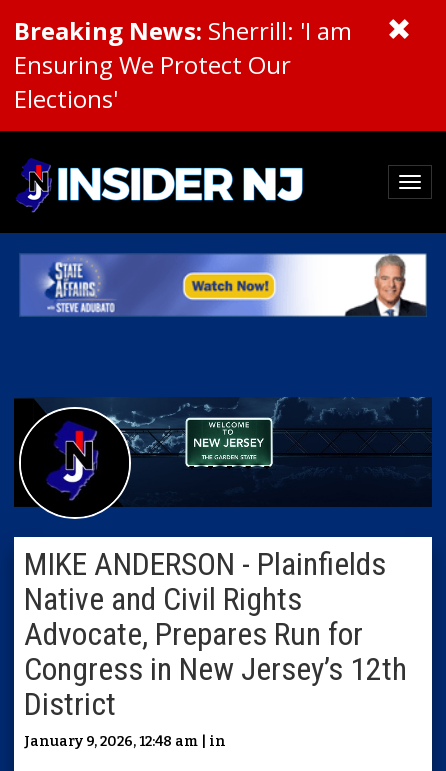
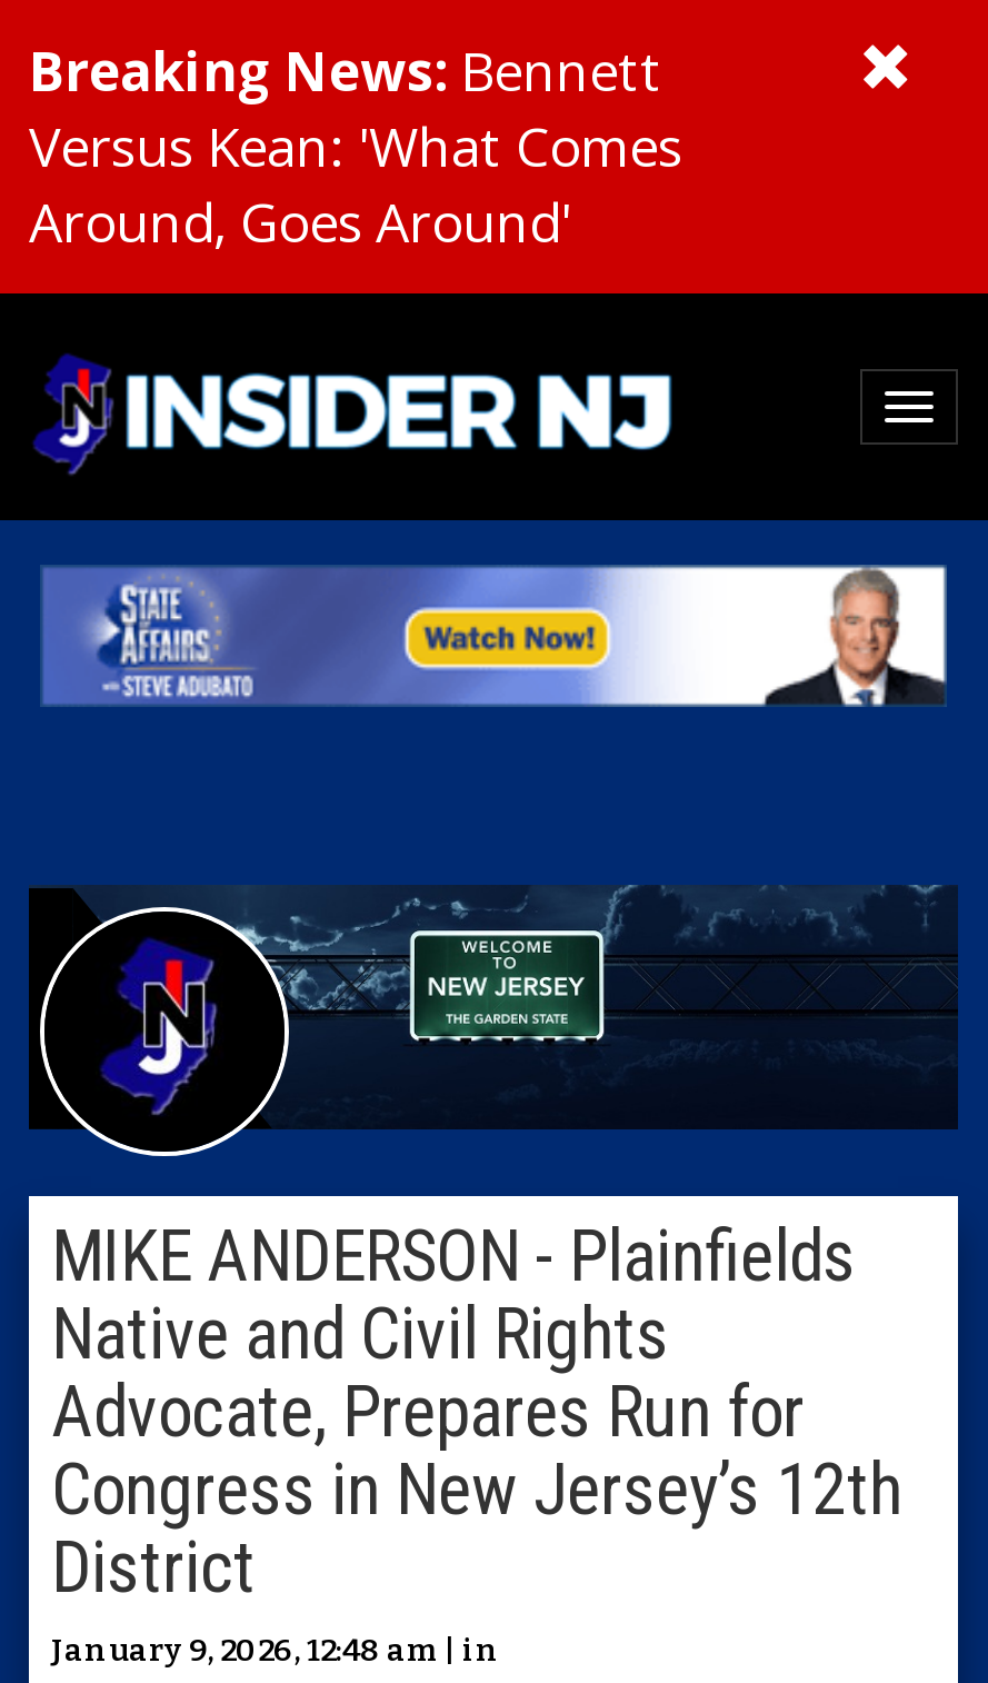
- Breaking News: Sherrill: 'I am
- Ensuring We Protect Our
- Elections'
+ Breaking News: Bennett
+ Versus Kean: 'What Comes
+ Around, Goes Around'
